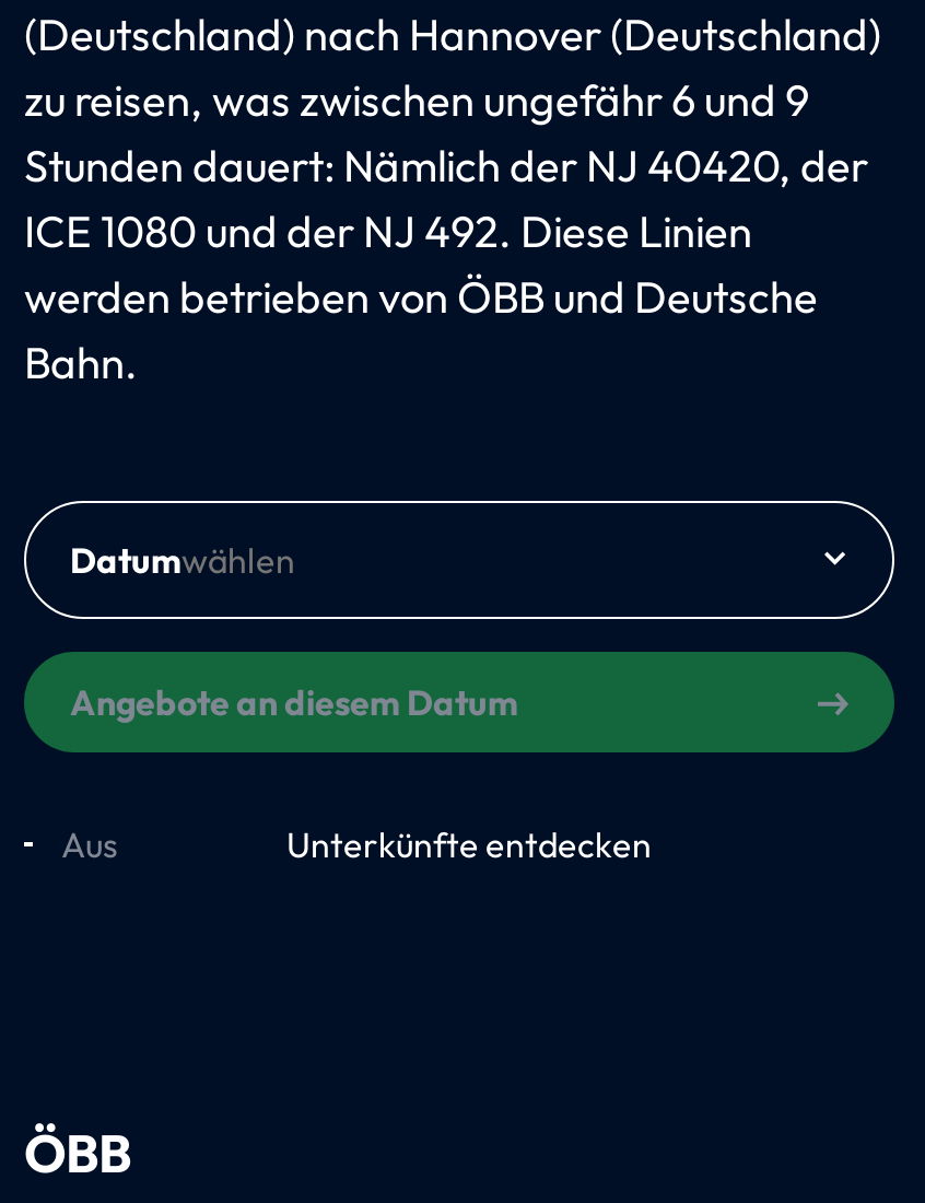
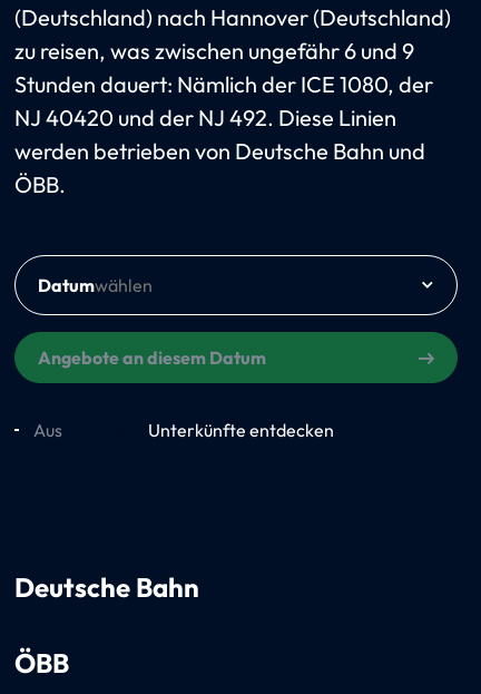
- Stunden dauert: Nämlich der NJ 40420, der
- ICE 1080 und der NJ 492. Diese Linien
- werden betrieben von ÖBB und Deutsche
- Bahn.
+ Stunden dauert: Nämlich der ICE 1080, der
+ NJ 40420 und der NJ 492. Diese Linien
+ werden betrieben von Deutsche Bahn und
+ ÖBB.

+ Deutsche Bahn
